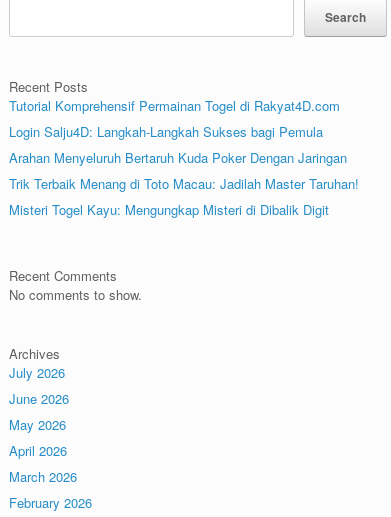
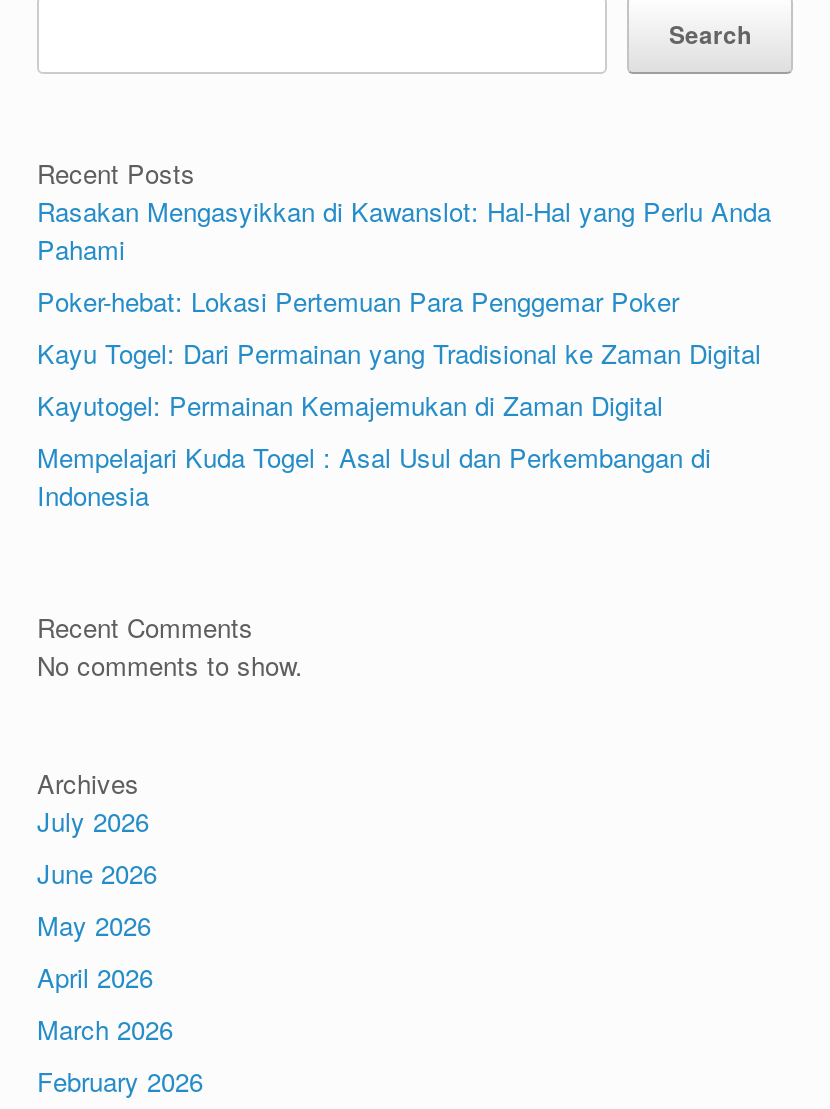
- Tutorial Komprehensif Permainan Togel di Rakyat4D.com
- Login Salju4D: Langkah-Langkah Sukses bagi Pemula
- Arahan Menyeluruh Bertaruh Kuda Poker Dengan Jaringan
- Trik Terbaik Menang di Toto Macau: Jadilah Master Taruhan!
- Misteri Togel Kayu: Mengungkap Misteri di Dibalik Digit
+ Rasakan Mengasyikkan di Kawanslot: Hal-Hal yang Perlu Anda
+ Pahami
+ Poker-hebat: Lokasi Pertemuan Para Penggemar Poker
+ Kayu Togel: Dari Permainan yang Tradisional ke Zaman Digital
+ Kayutogel: Permainan Kemajemukan di Zaman Digital
+ Mempelajari Kuda Togel : Asal Usul dan Perkembangan di
+ Indonesia
